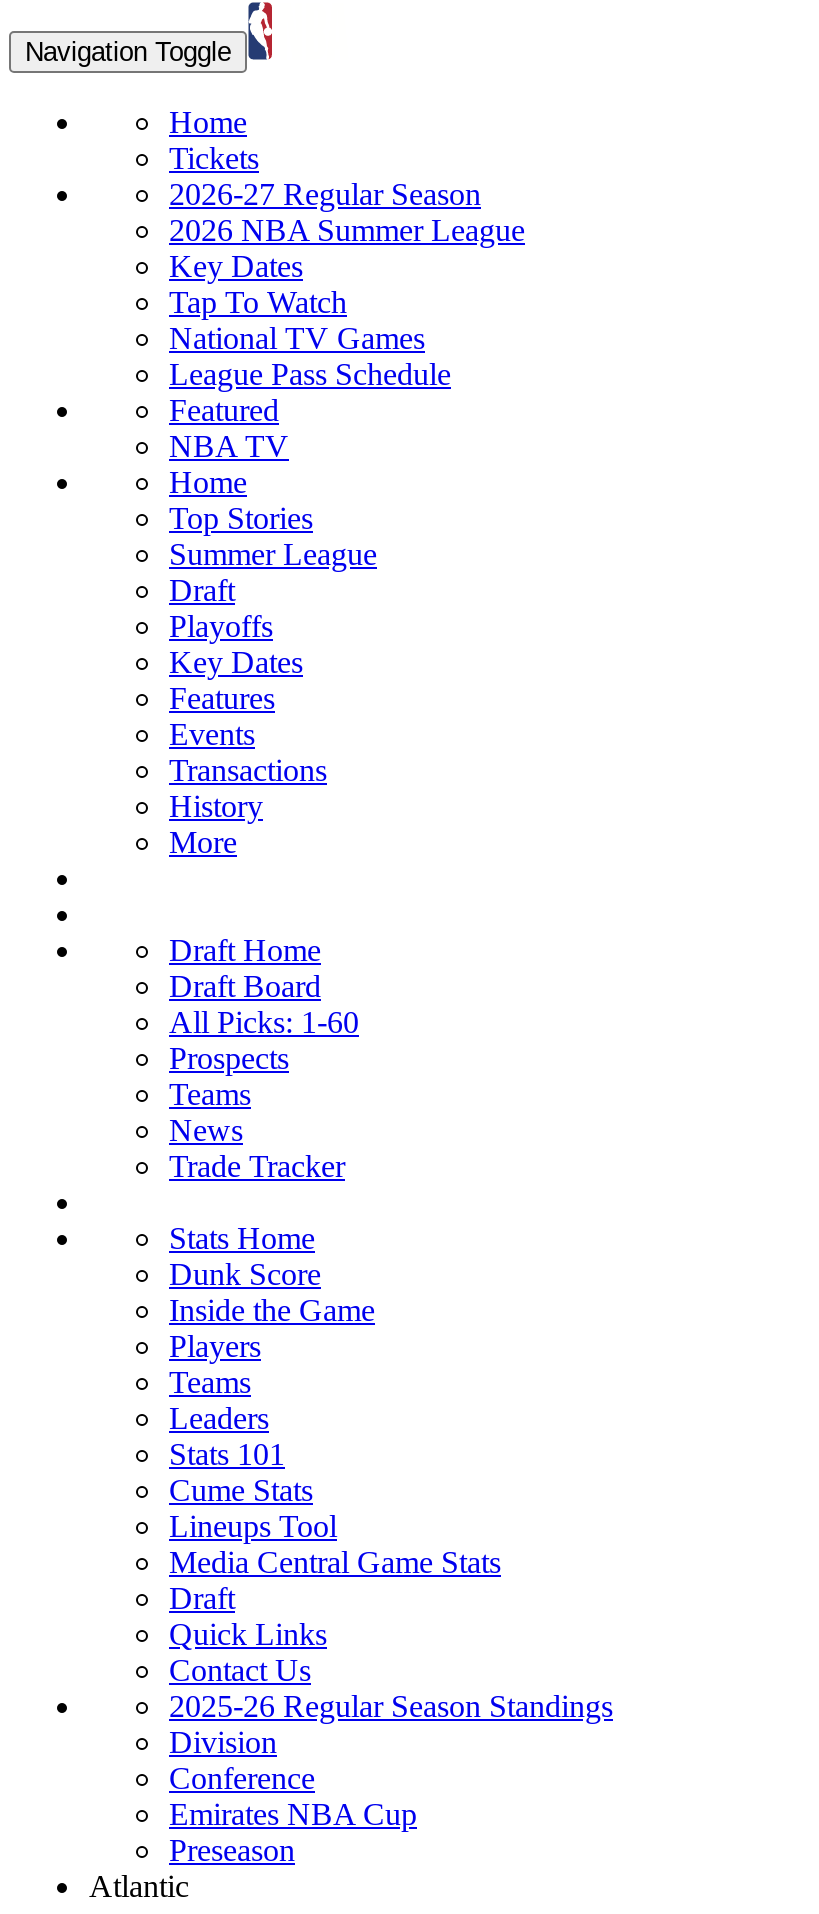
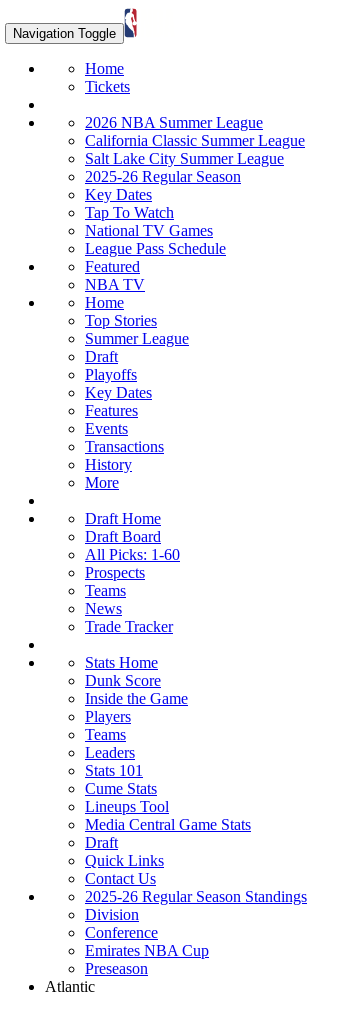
- 2026-27 Regular Season

+ California Classic Summer League
+ Salt Lake City Summer League
+ 2025-26 Regular Season

moved down: Key Dates | Tap To Watch | National TV Games | ... | History | More
